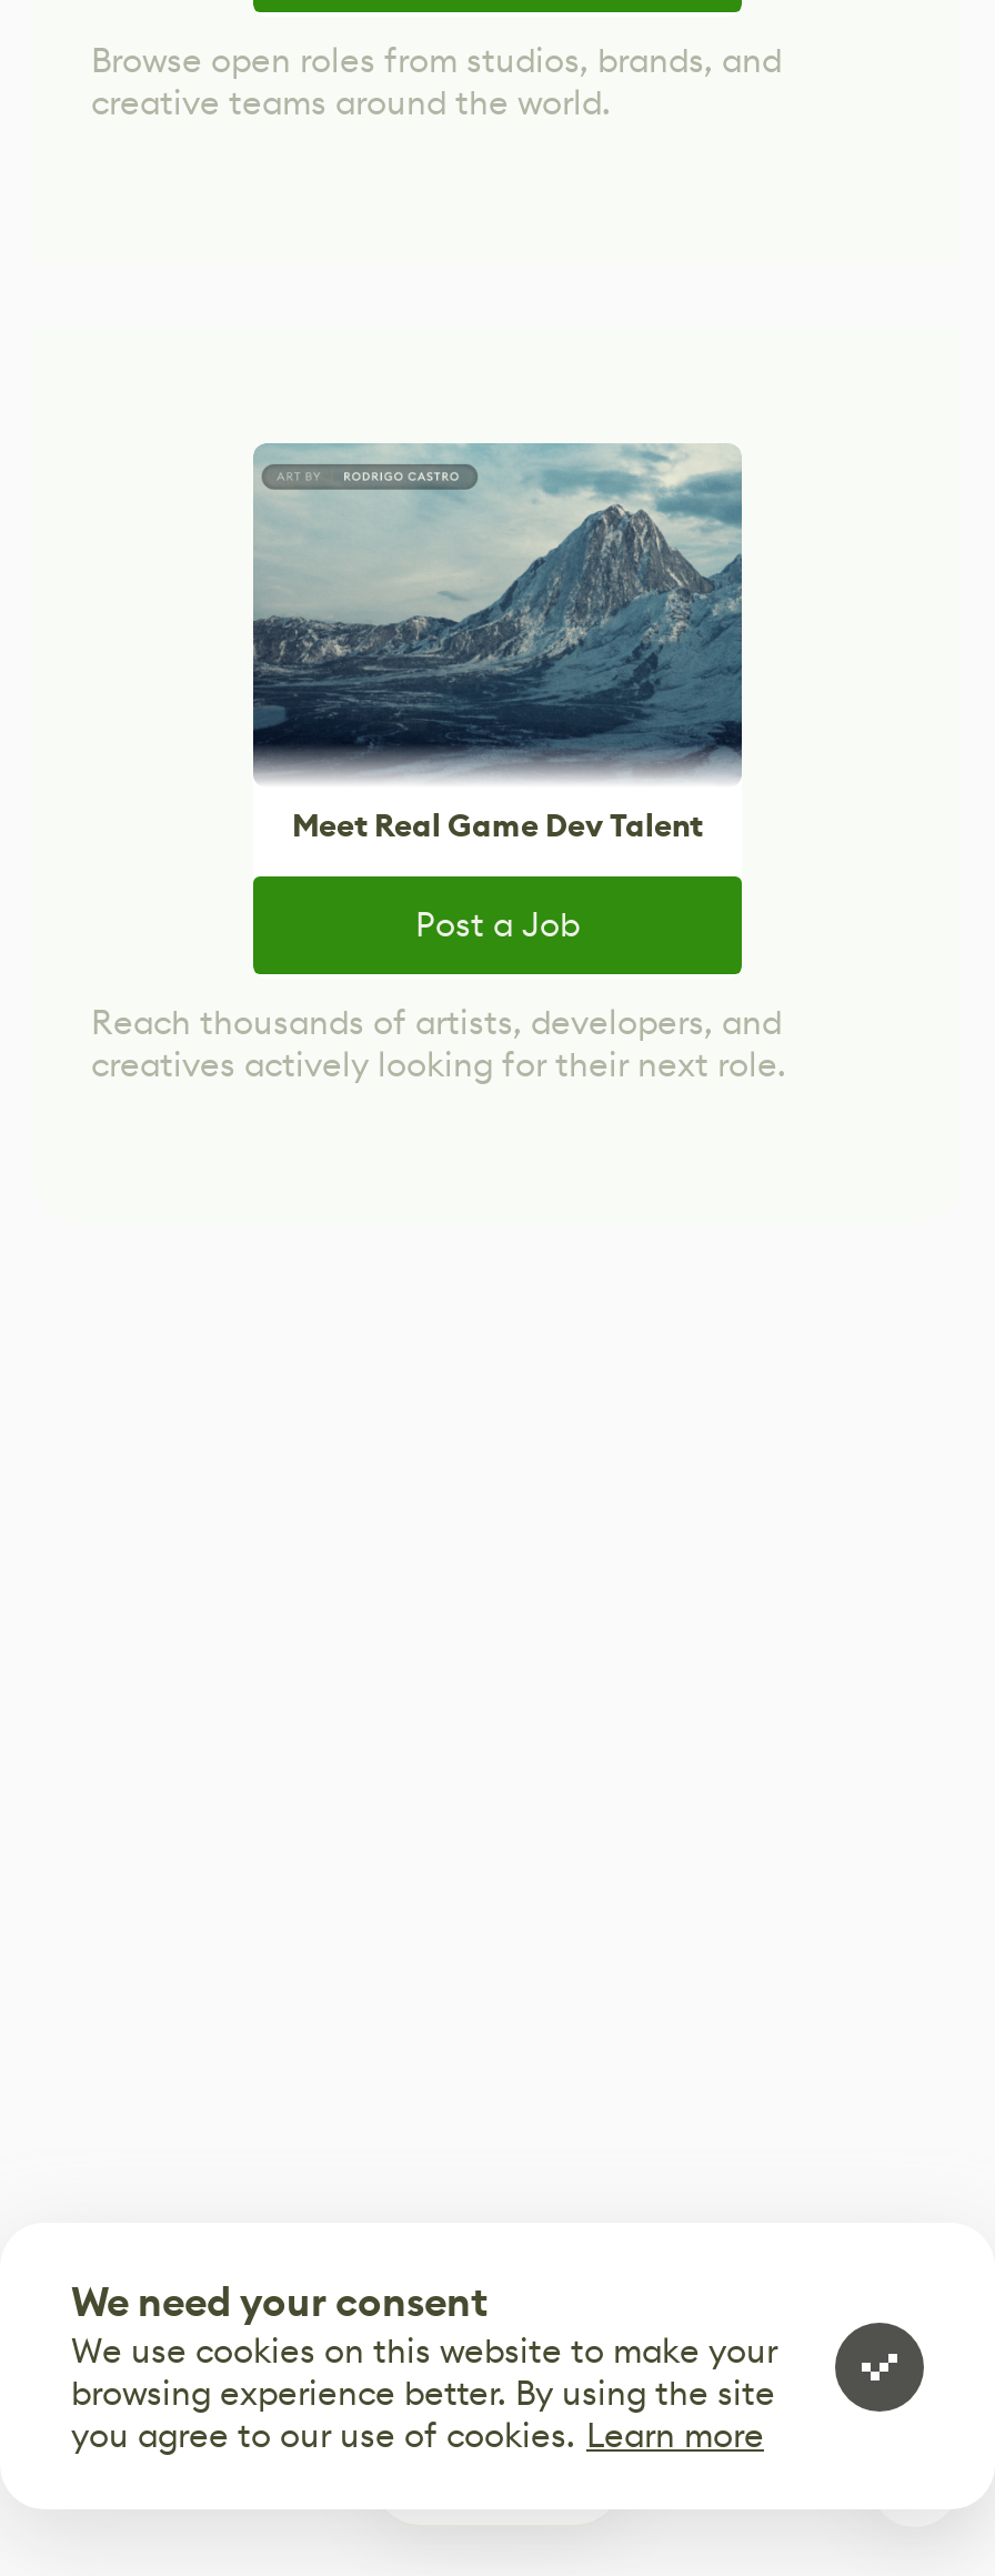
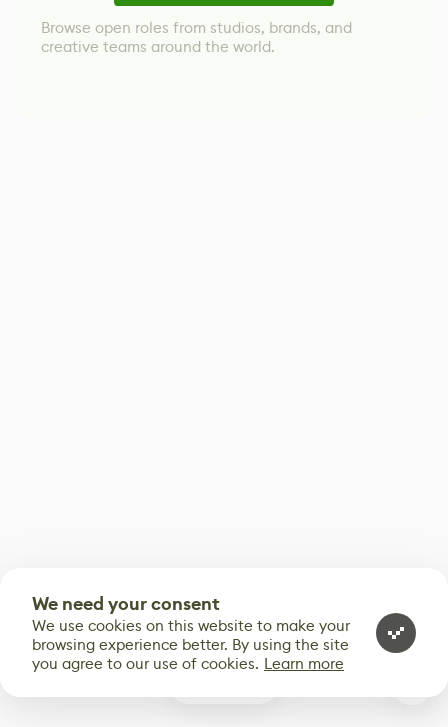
- [image]
- Meet Real Game Dev Talent
- Post a Job
- Reach thousands of artists, developers, and
- creatives actively looking for their next role.
